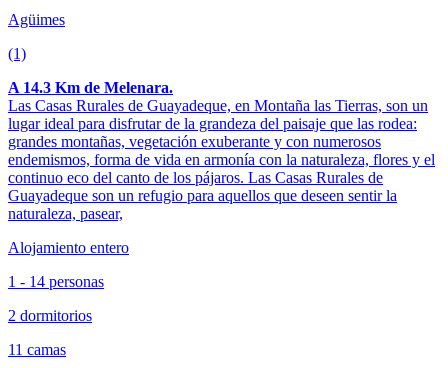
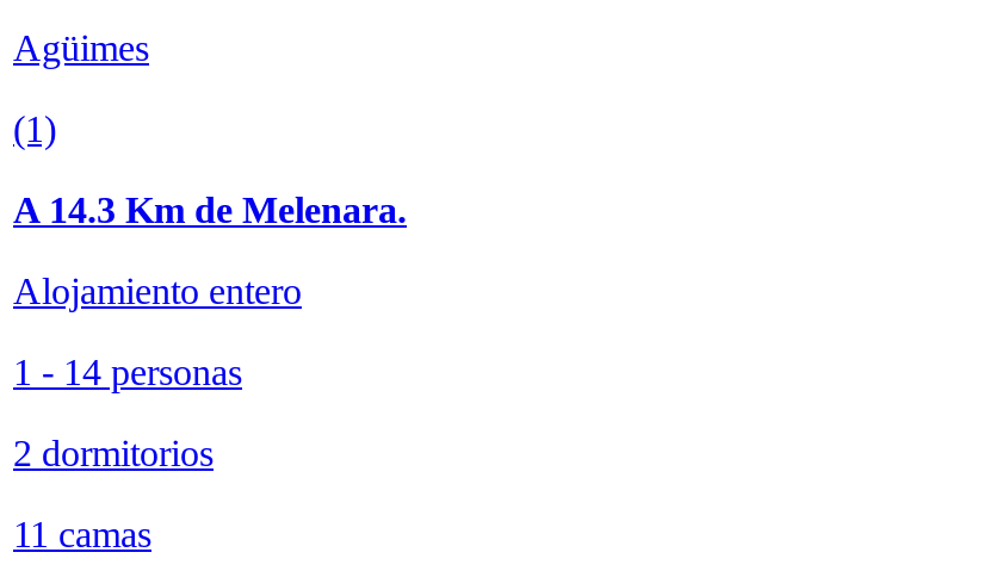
- Las Casas Rurales de Guayadeque, en Montaña las Tierras, son un
- lugar ideal para disfrutar de la grandeza del paisaje que las rodea:
- grandes montañas, vegetación exuberante y con numerosos
- endemismos, forma de vida en armonía con la naturaleza, flores y el
- continuo eco del canto de los pájaros. Las Casas Rurales de
- Guayadeque son un refugio para aquellos que deseen sentir la
- naturaleza, pasear,
